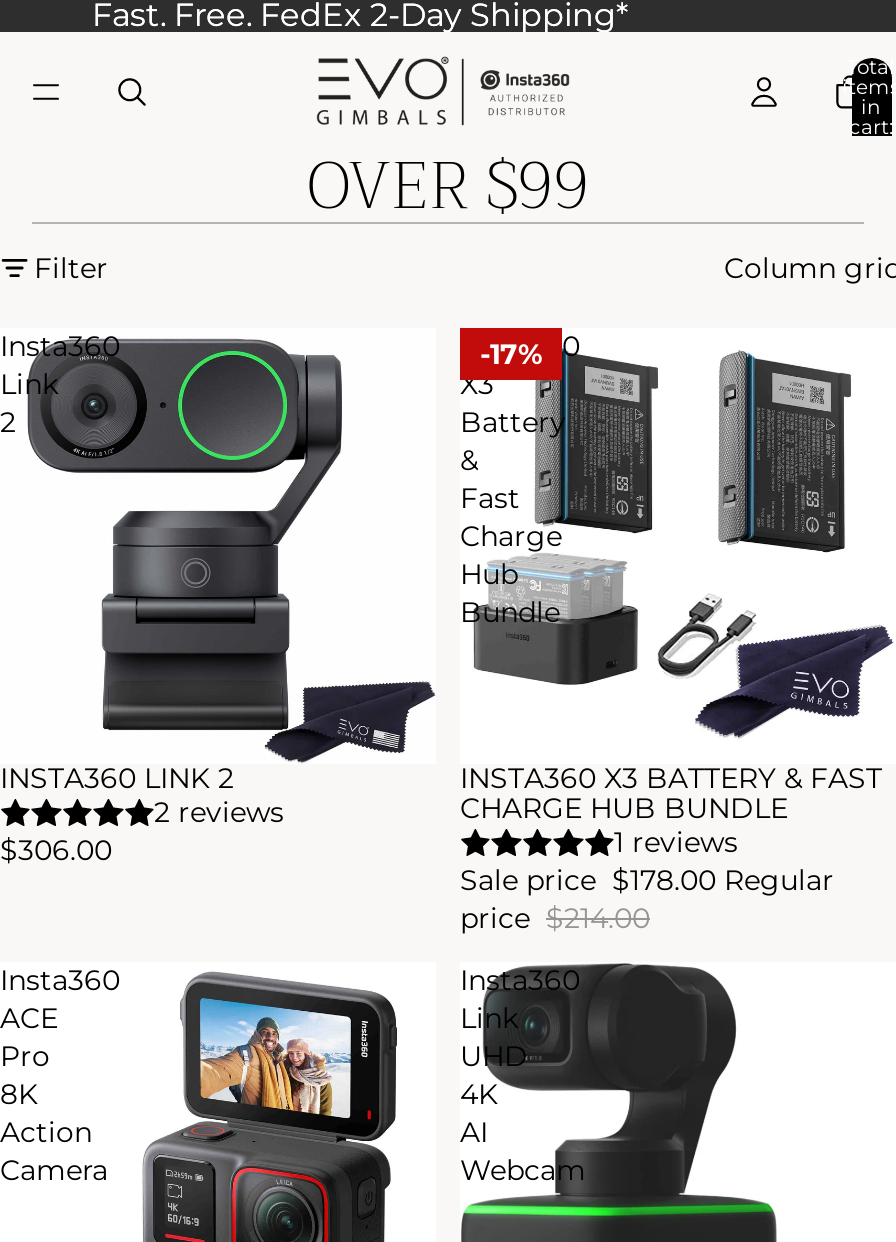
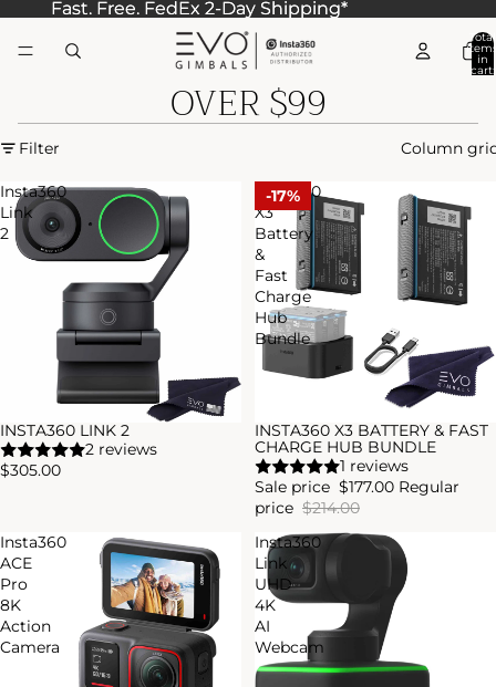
- $306.00
+ $305.00

- Sale price $178.00 Regular
+ Sale price $177.00 Regular
